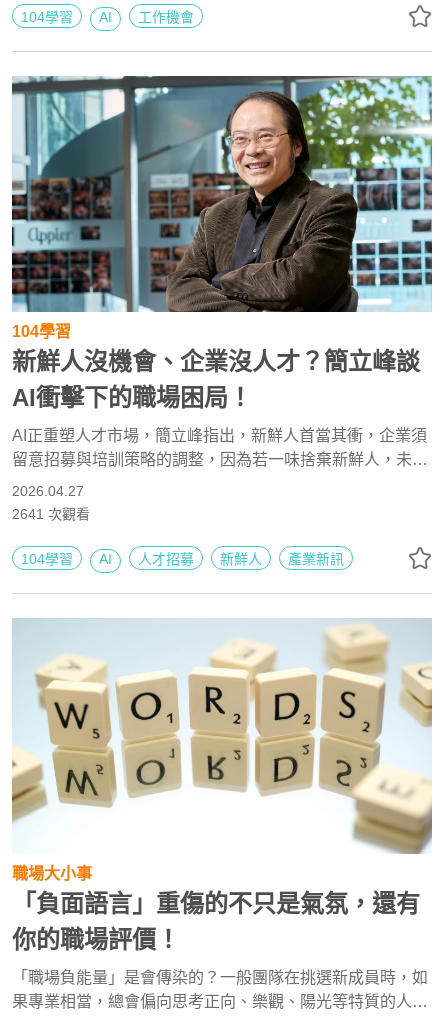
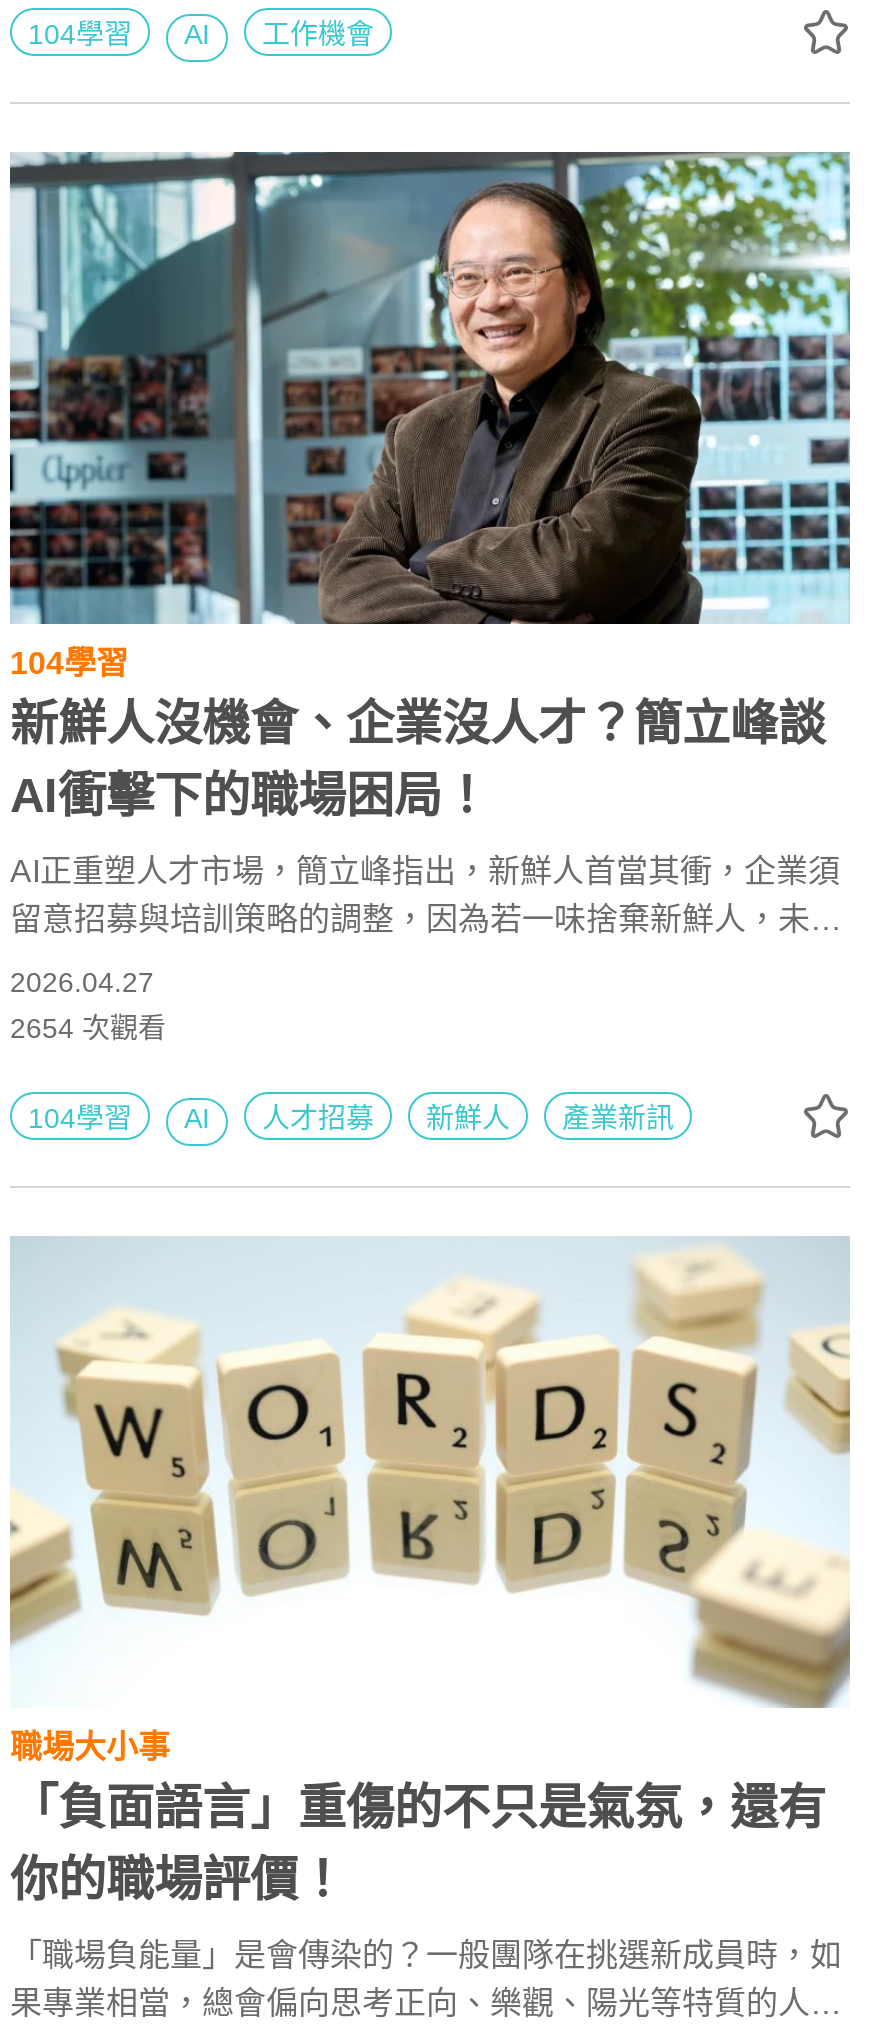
- 2641次觀看
+ 2654次觀看
